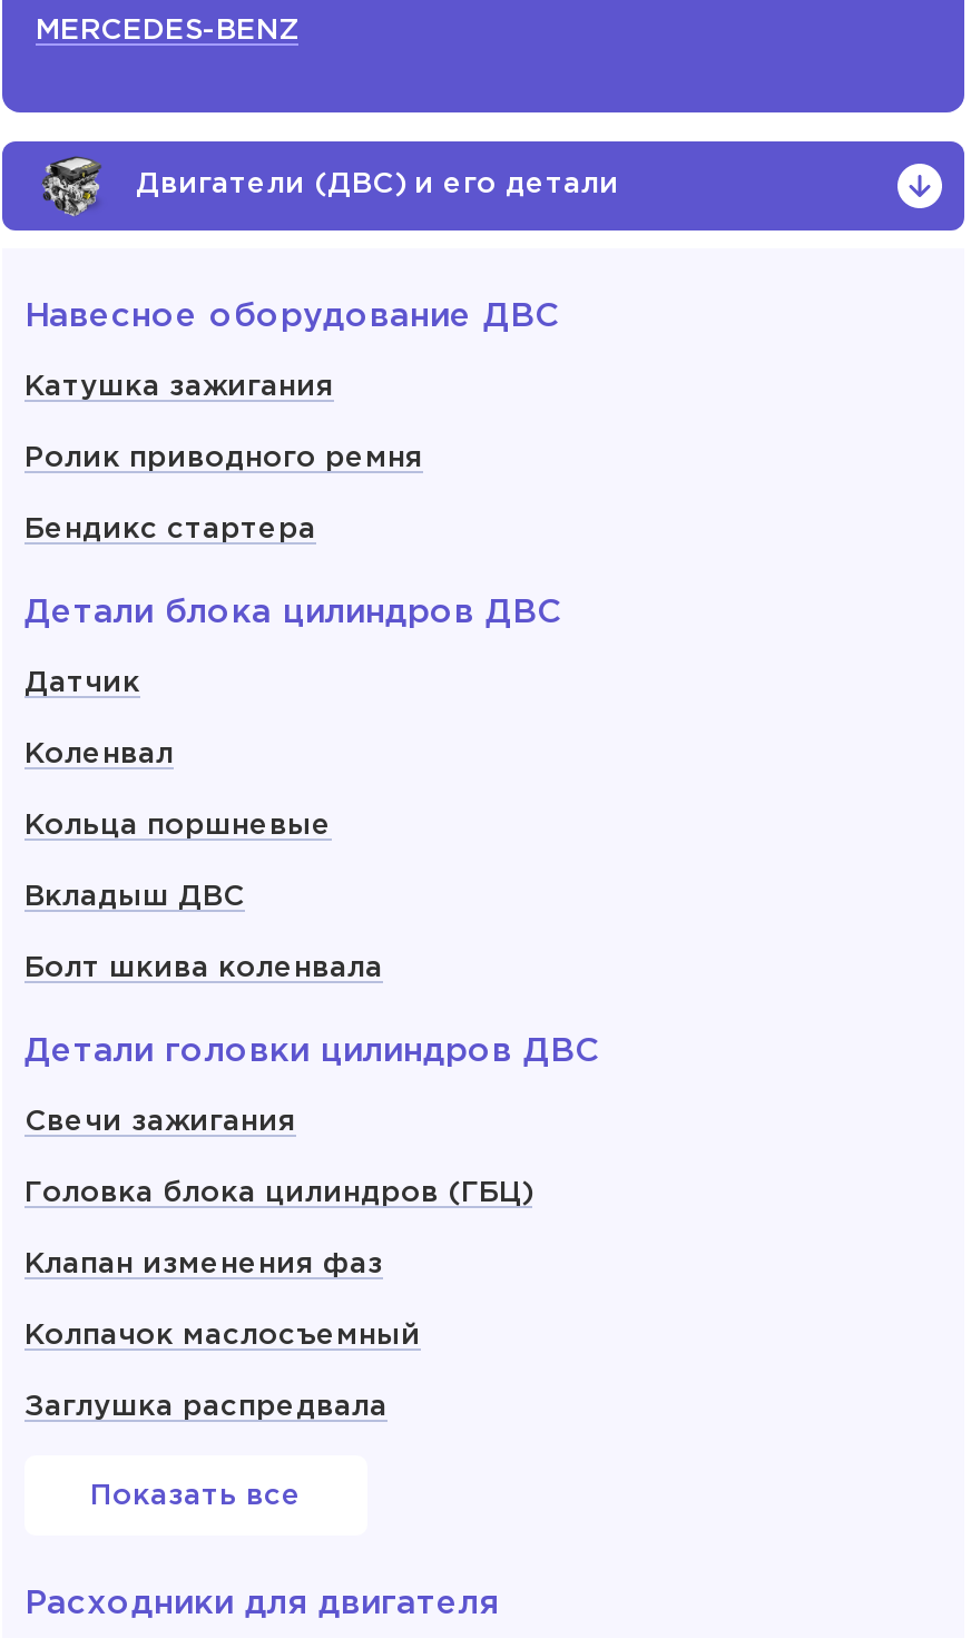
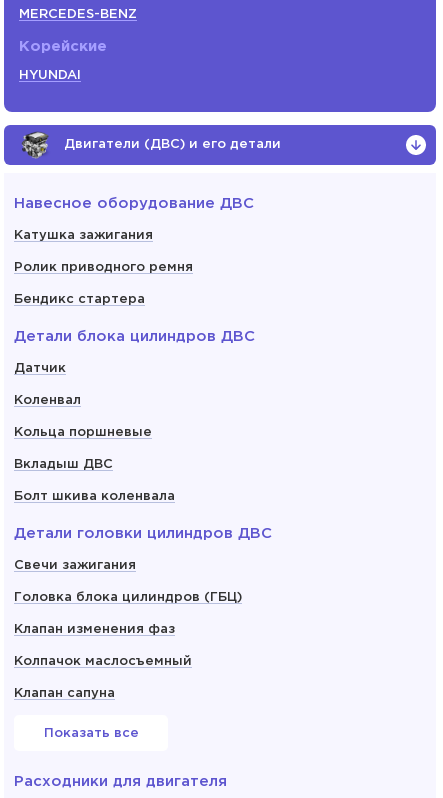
+ Корейские
+ HYUNDAI

- Заглушка распредвала
+ Клапан сапуна
